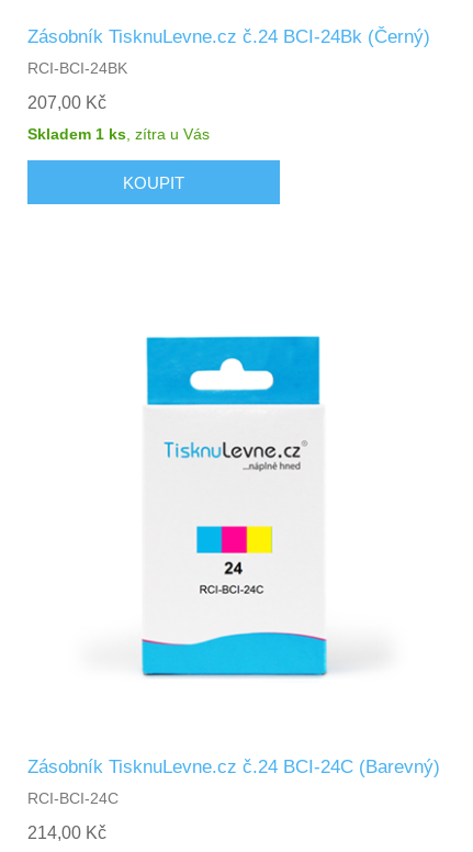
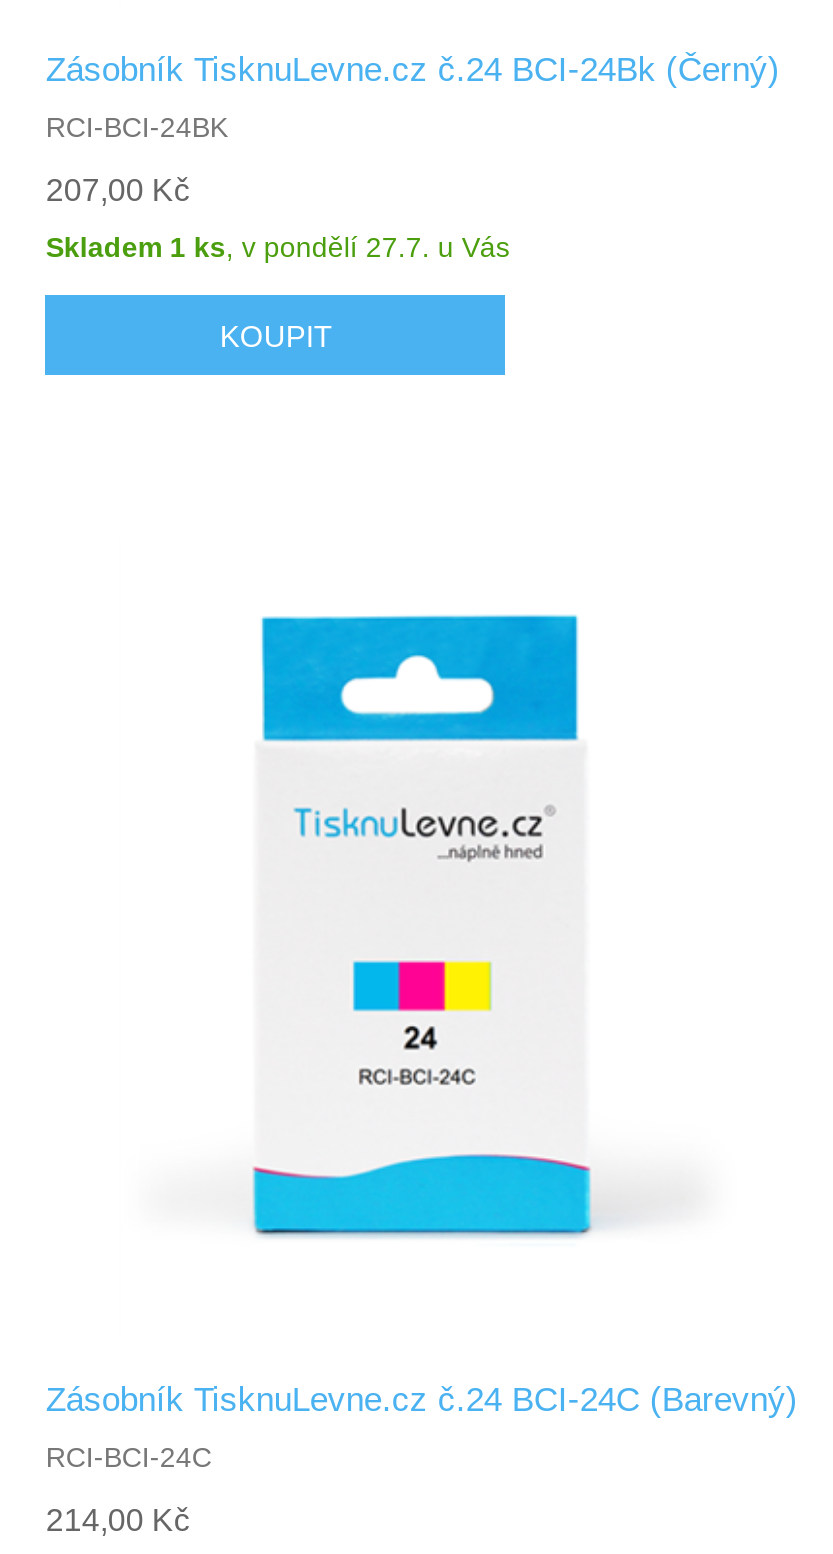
- Skladem 1 ks, zítra u Vás
+ Skladem 1 ks, v pondělí 27.7. u Vás
